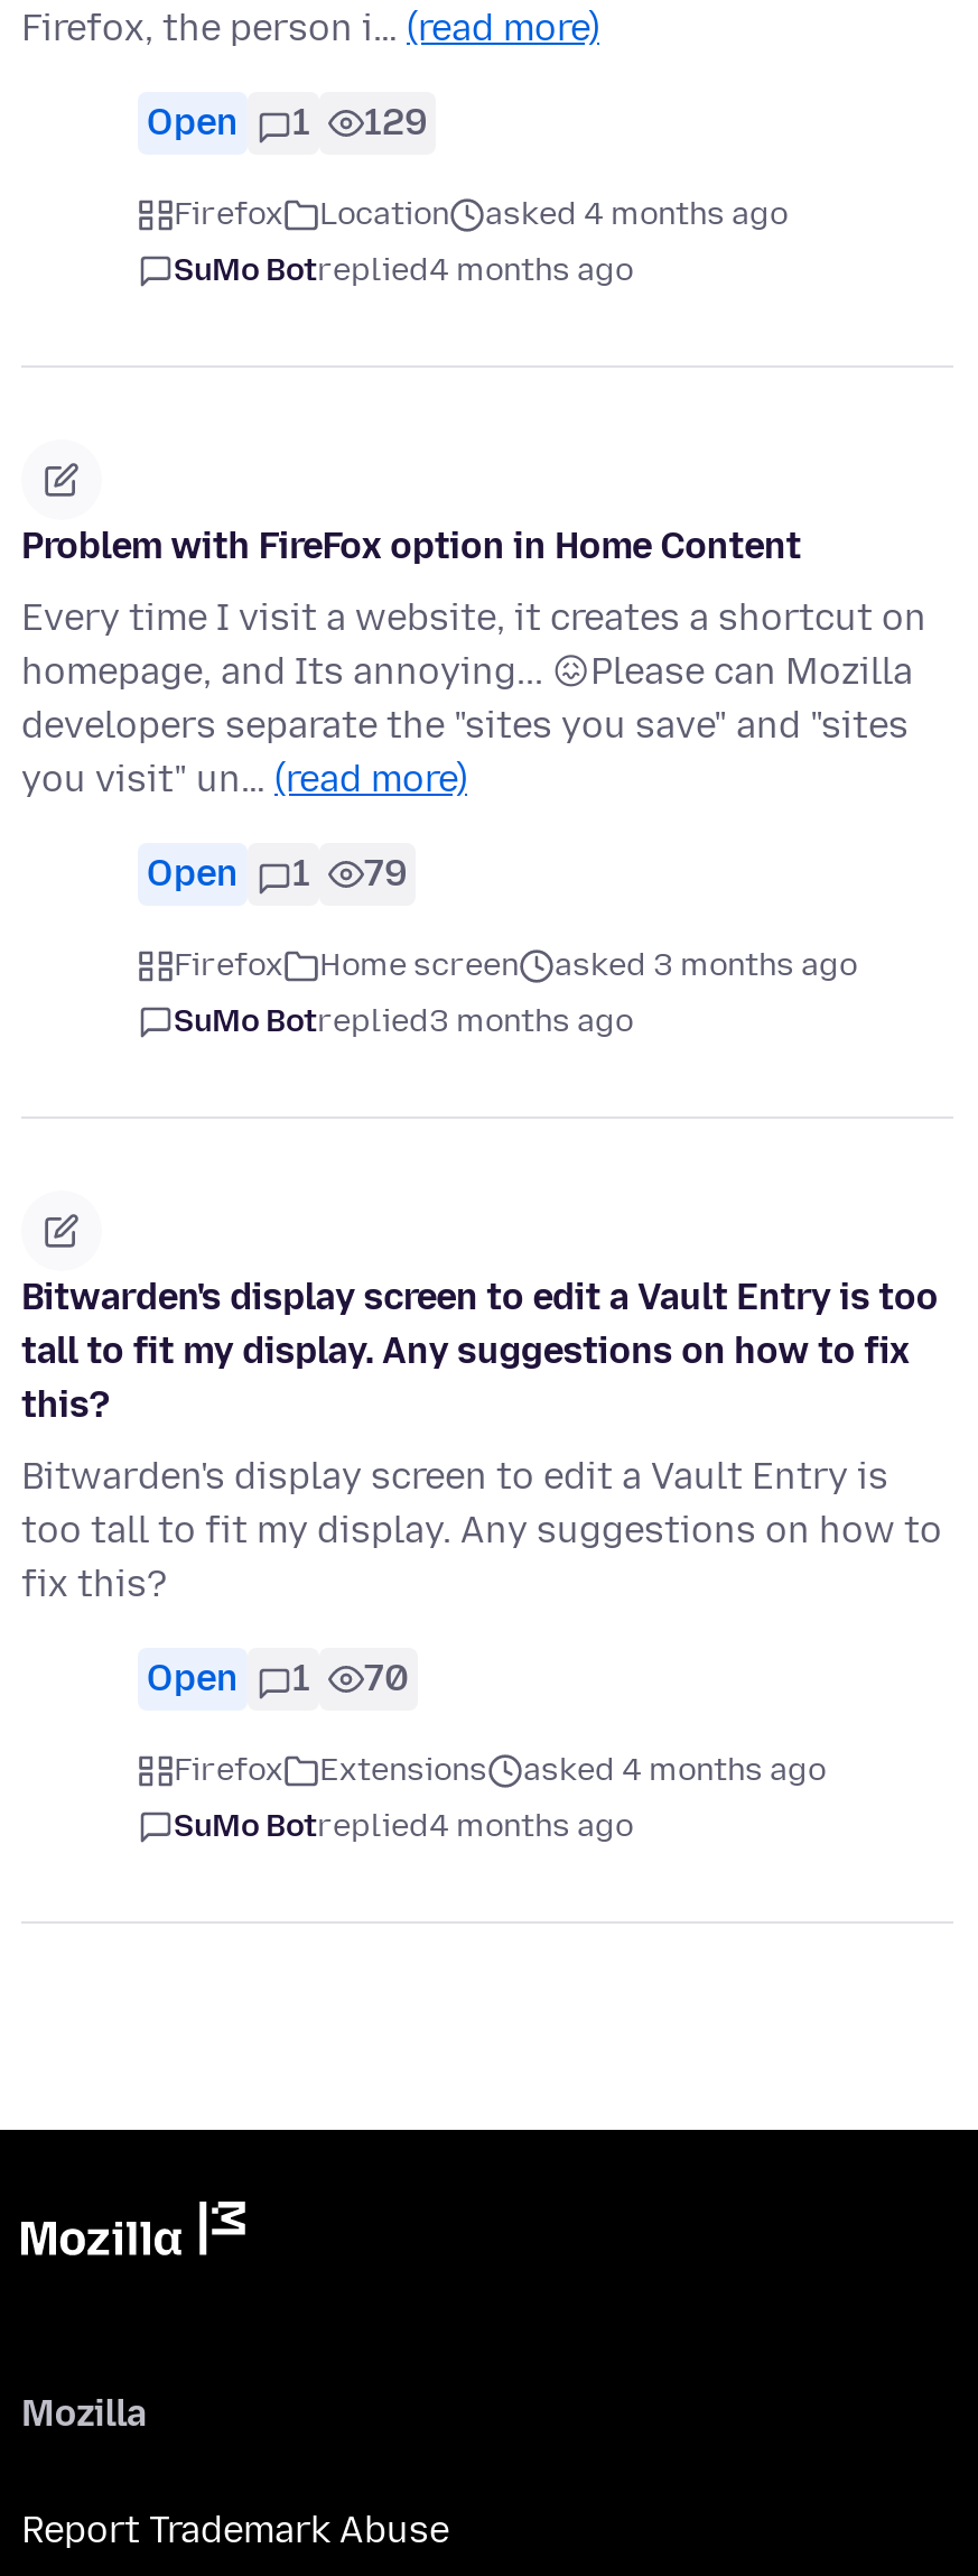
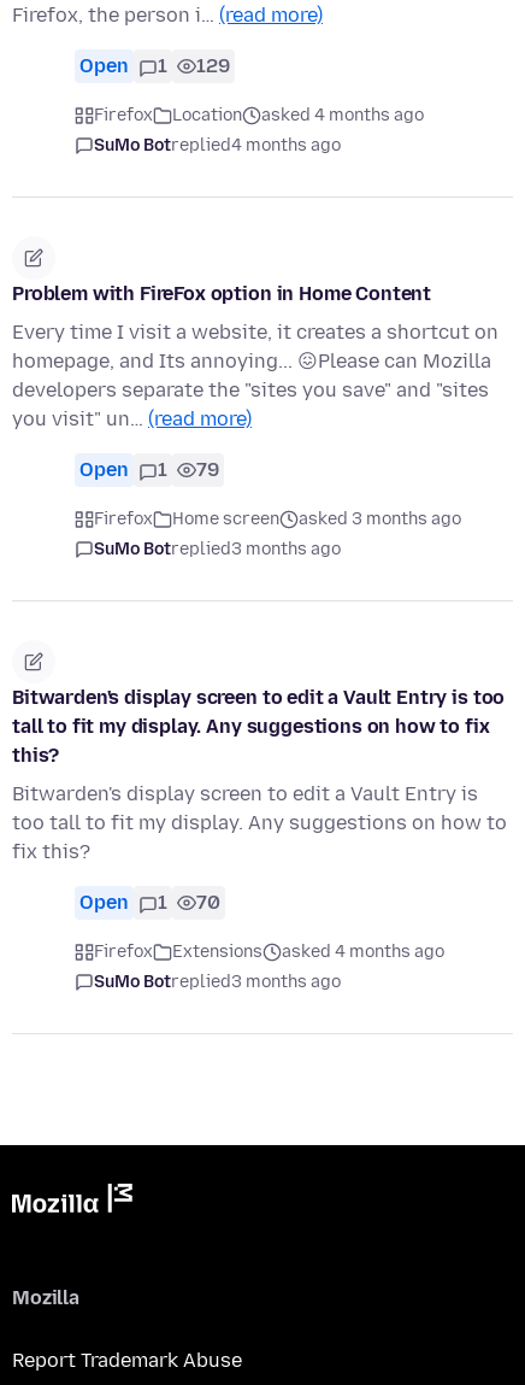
- SuMo Botreplied4 months ago
+ SuMo Botreplied3 months ago
